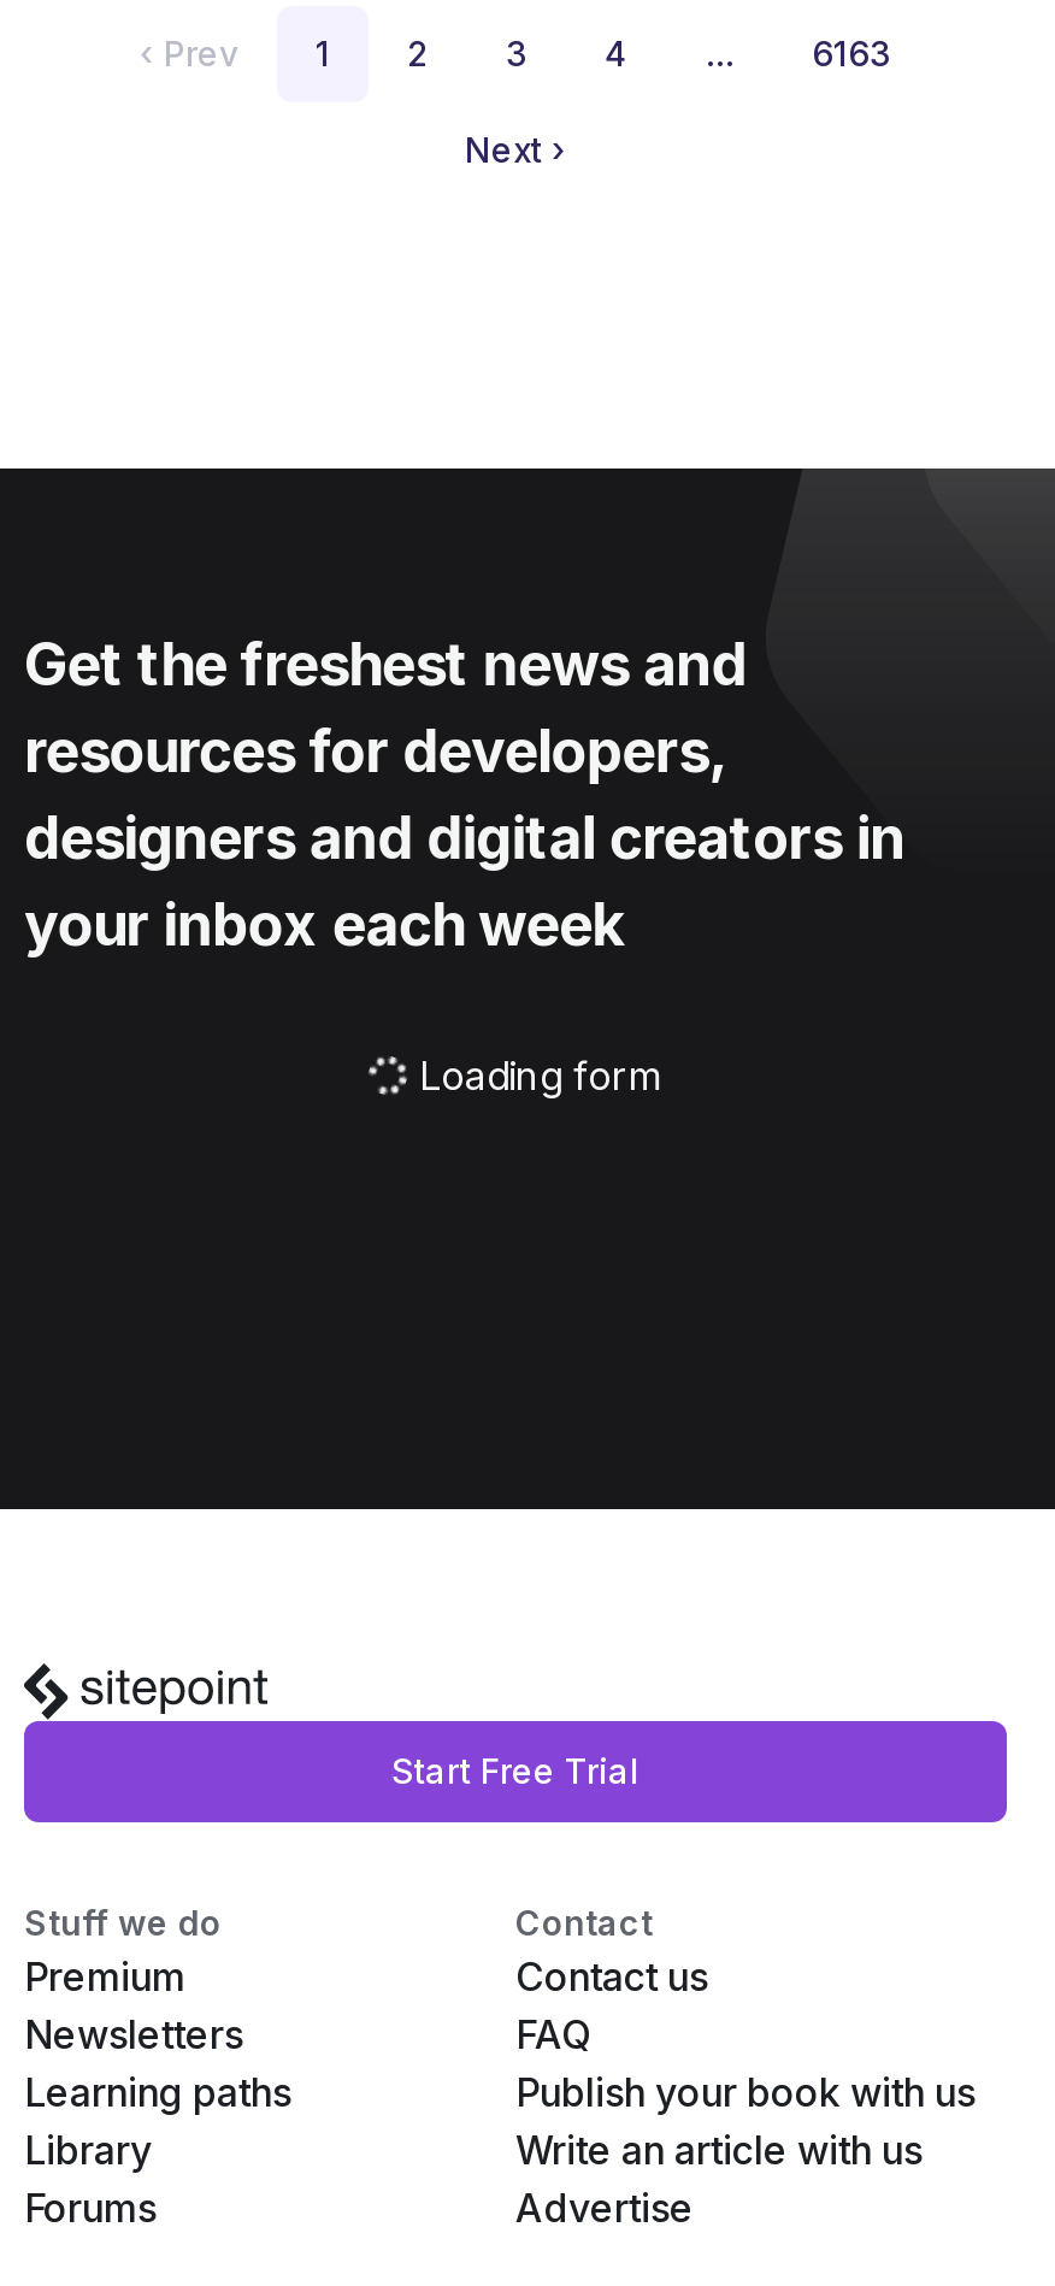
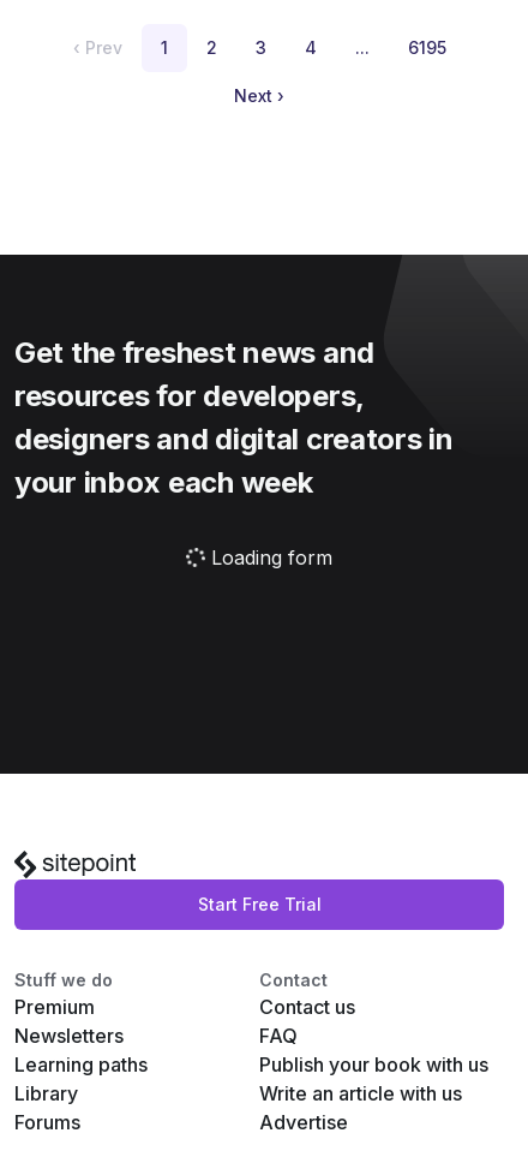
- 6163
+ 6195
